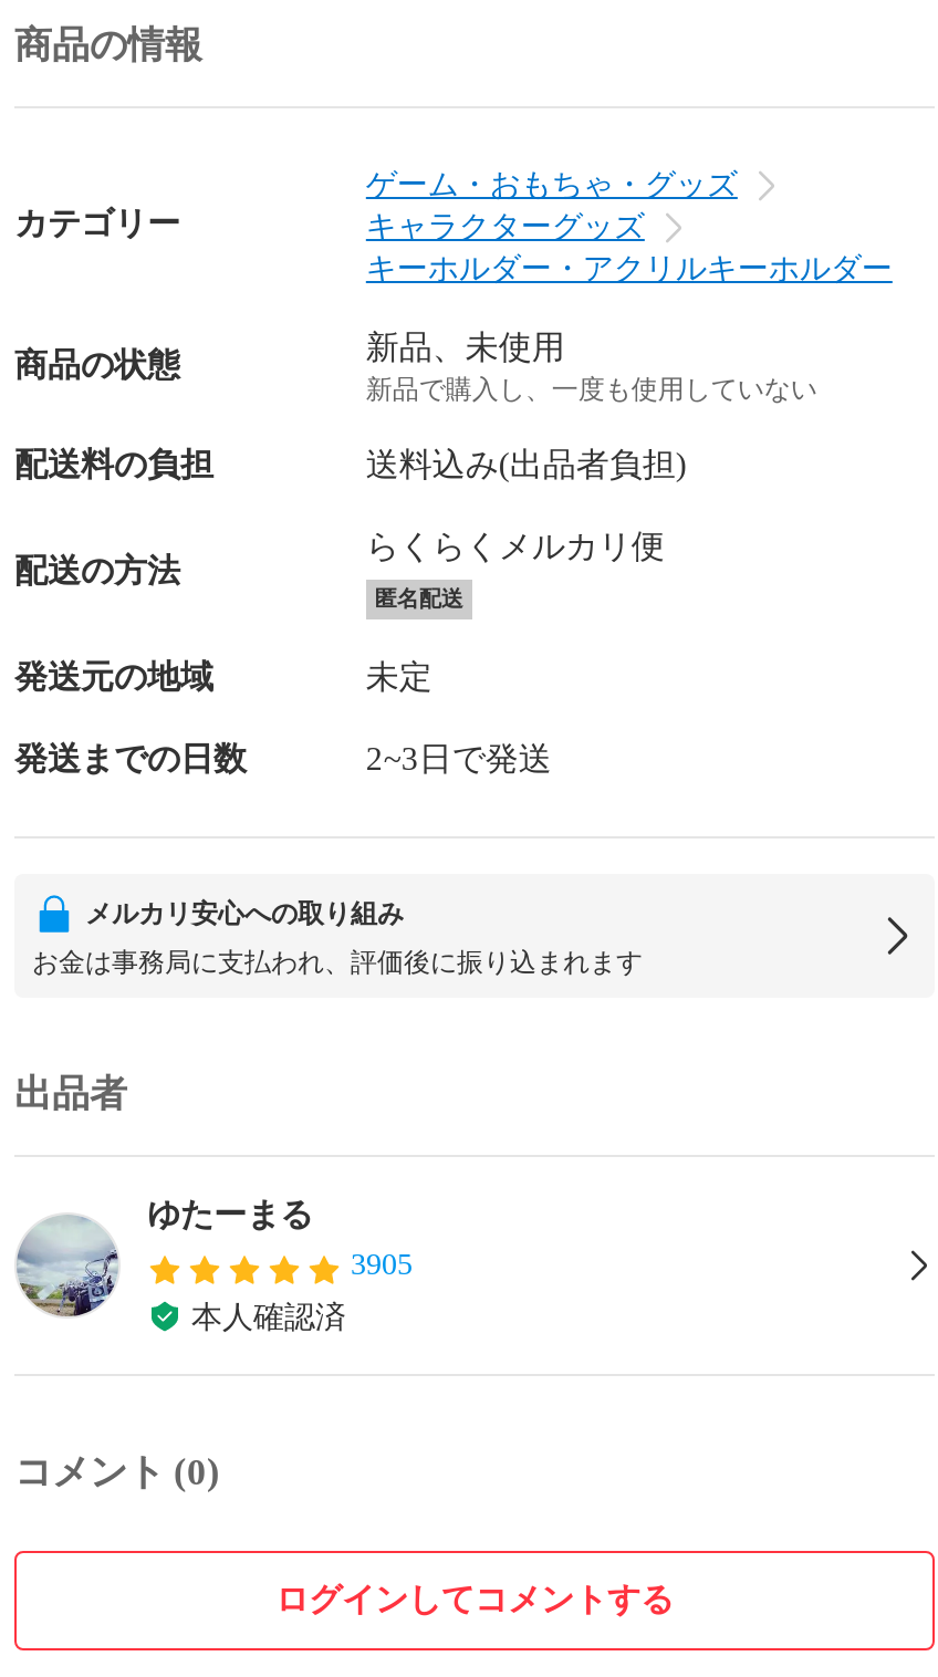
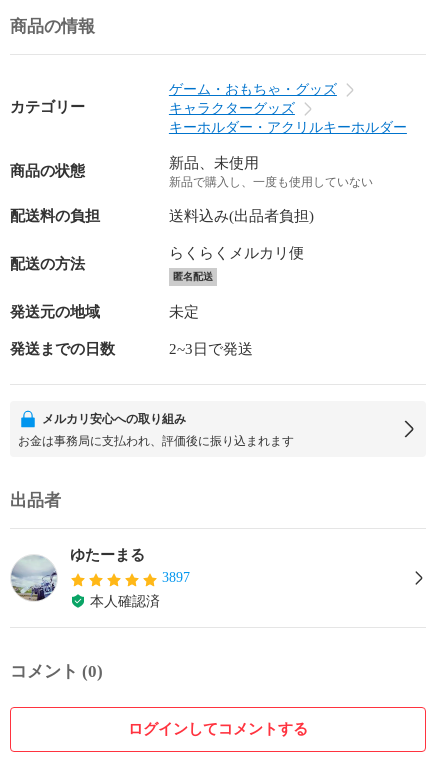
- 3905
+ 3897
